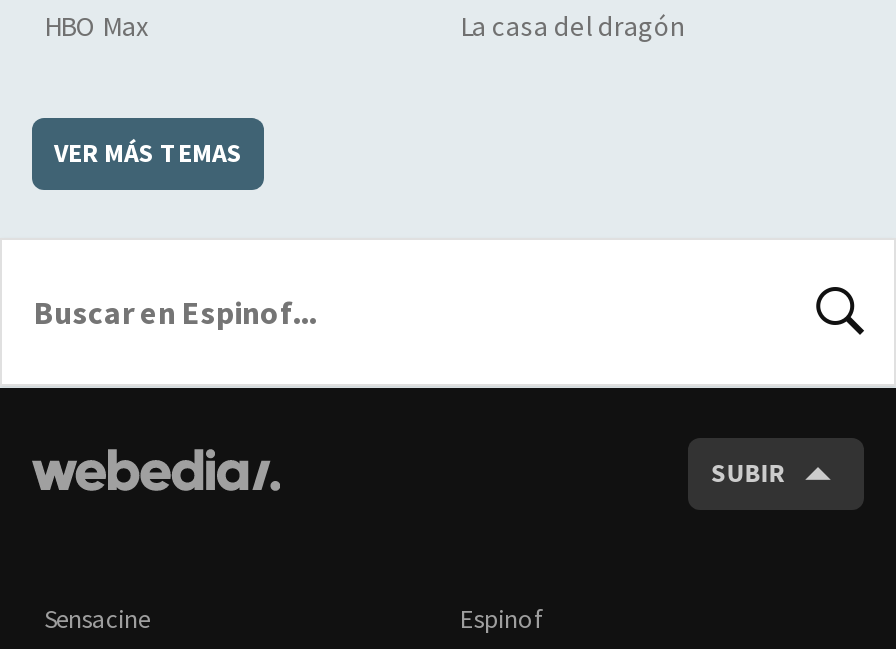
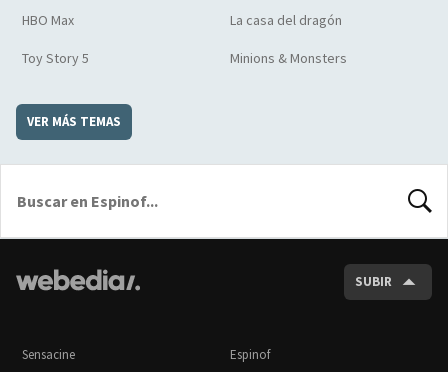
+ Toy Story 5
+ Minions & Monsters
